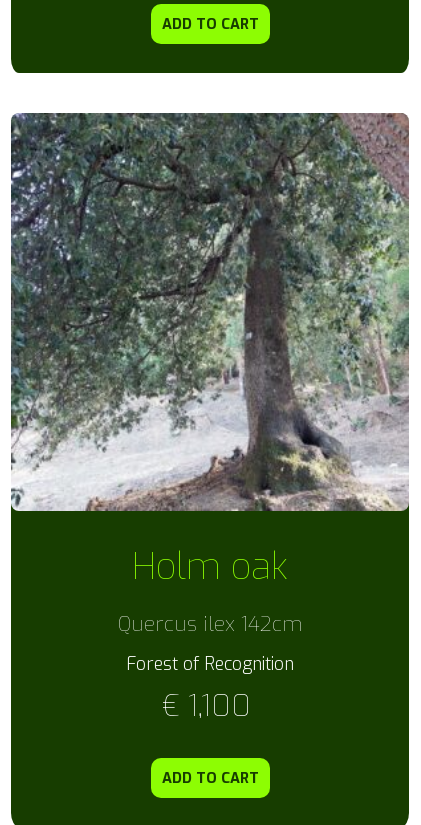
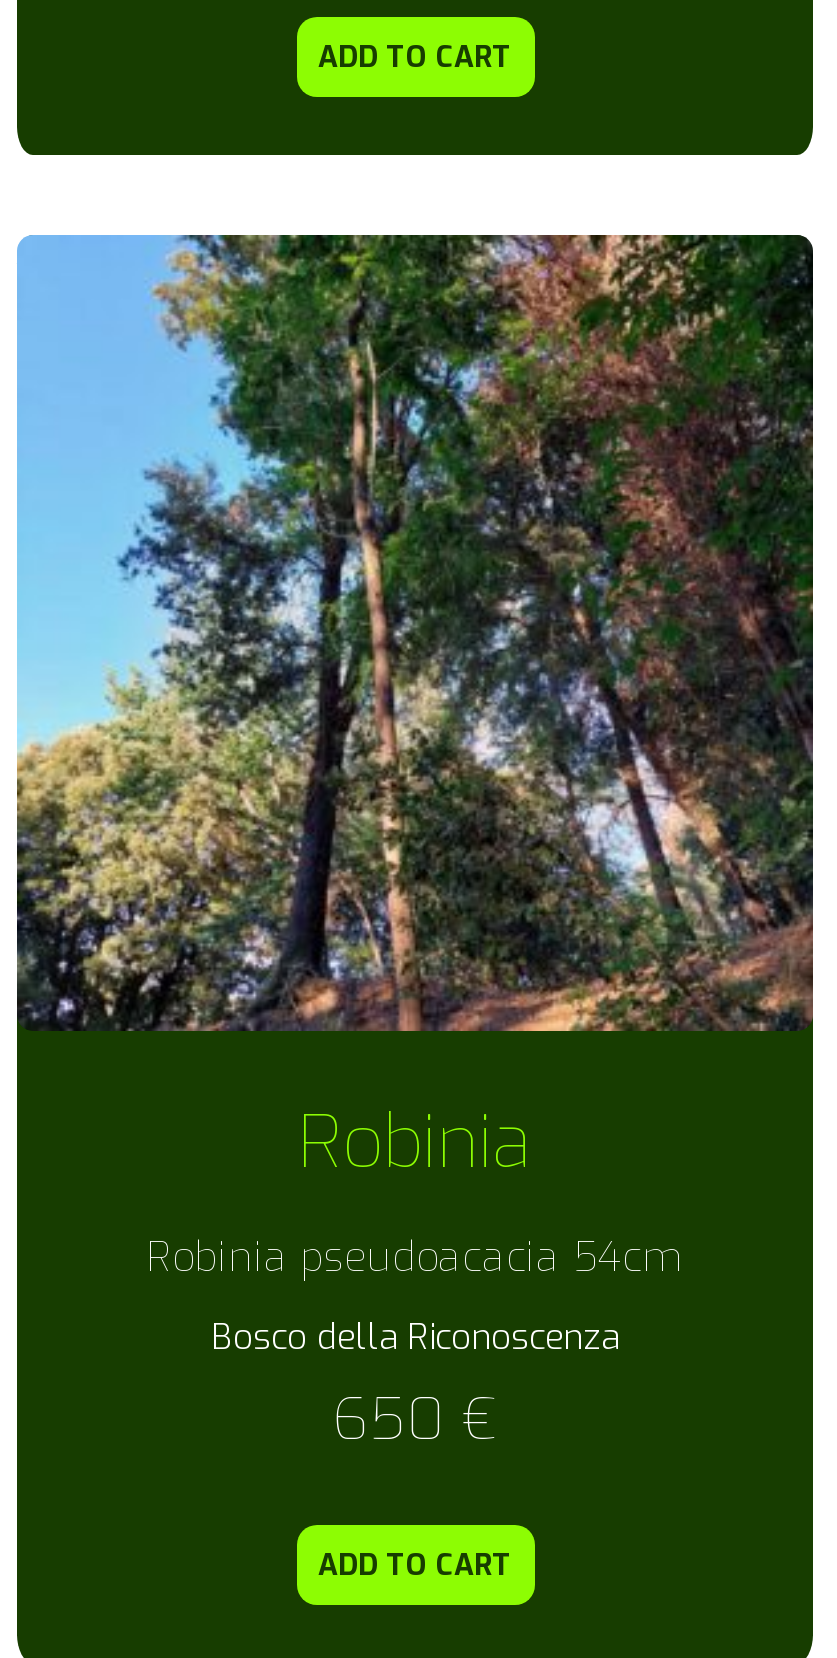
- [image]
- Holm oak
- Quercus ilex 142cm
+ [image]
+ Robinia
+ Robinia pseudoacacia 54cm

- Forest of Recognition
- €1,100
+ Bosco della Riconoscenza
+ 650 €
